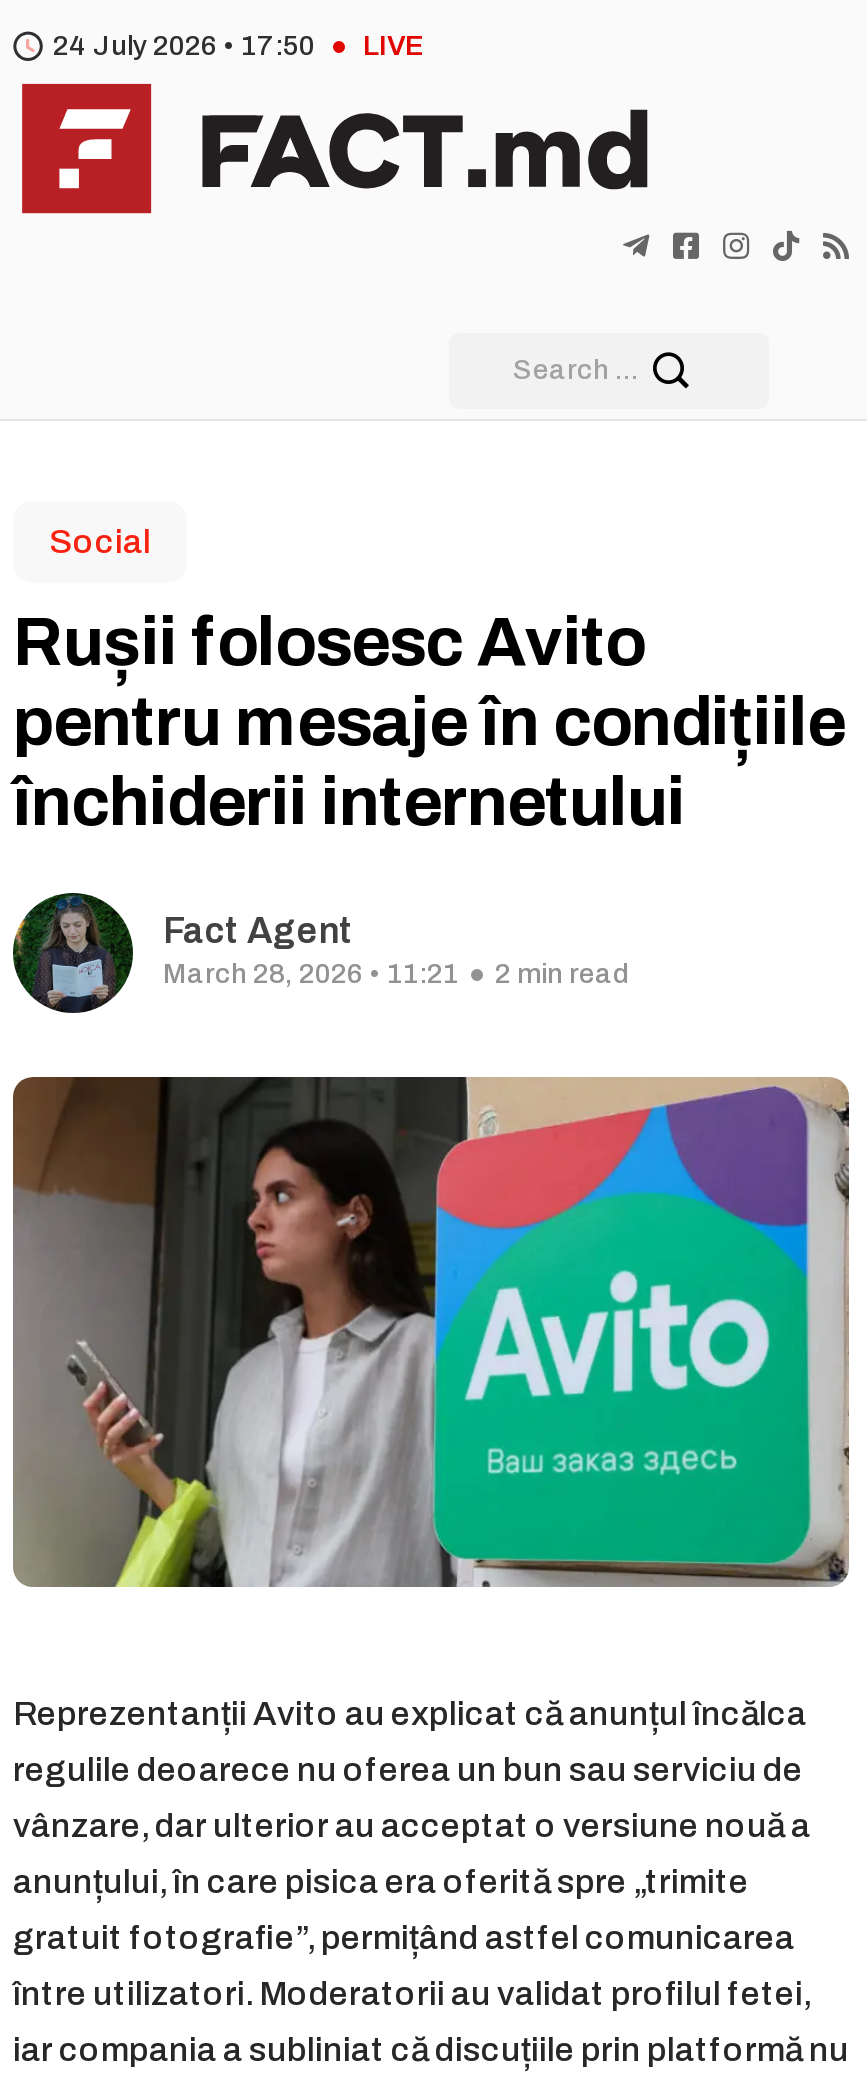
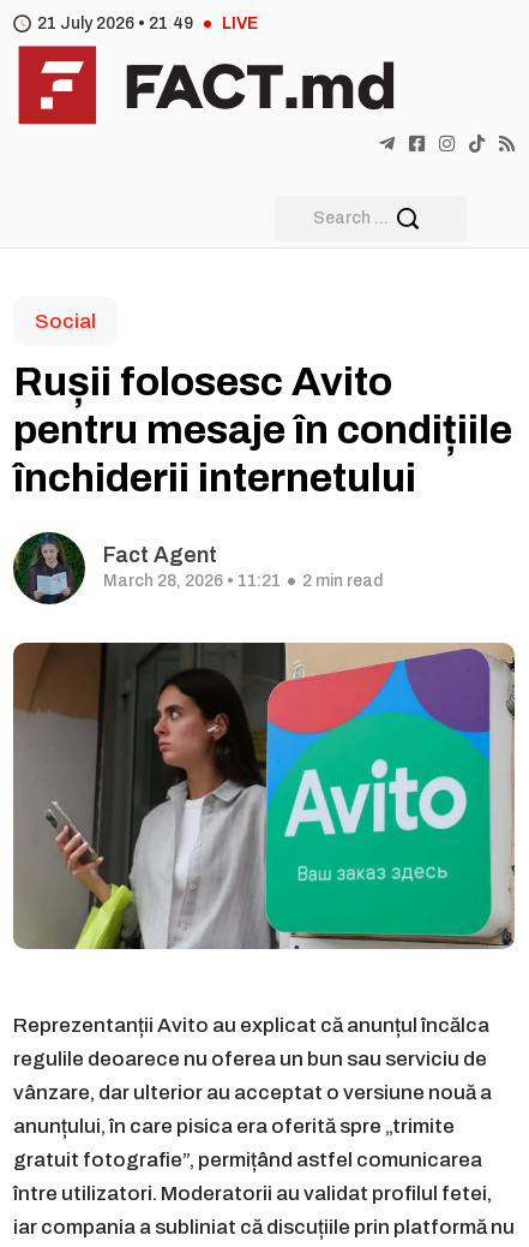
- 24 July 2026 • 17 50 LIVE
+ 21 July 2026 • 21 49 LIVE
